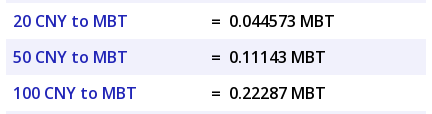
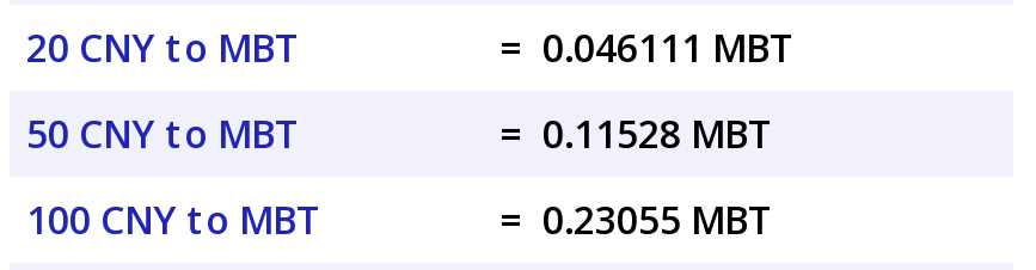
- = 0.044573 MBT
+ = 0.046111 MBT

- = 0.11143 MBT
+ = 0.11528 MBT

- = 0.22287 MBT
+ = 0.23055 MBT
